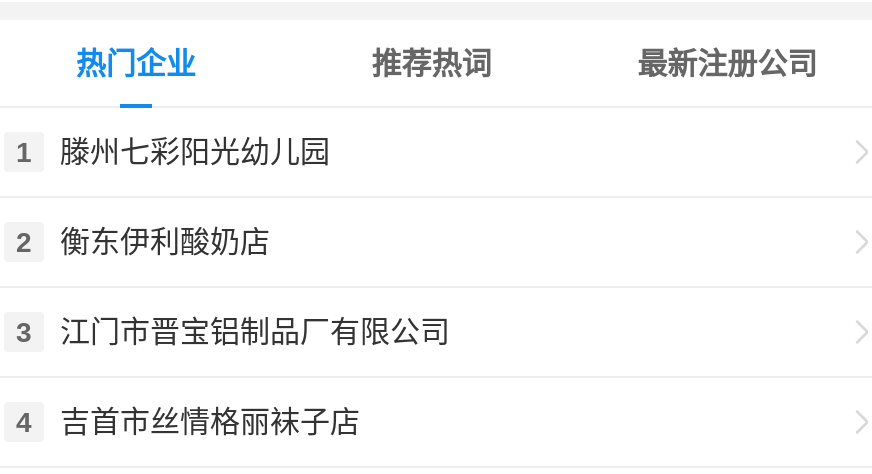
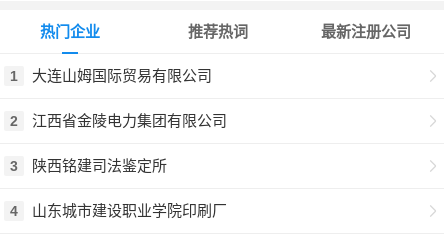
- 滕州七彩阳光幼儿园
+ 大连山姆国际贸易有限公司

- 衡东伊利酸奶店
+ 江西省金陵电力集团有限公司

- 江门市晋宝铝制品厂有限公司
+ 陕西铭建司法鉴定所

- 吉首市丝情格丽袜子店
+ 山东城市建设职业学院印刷厂
